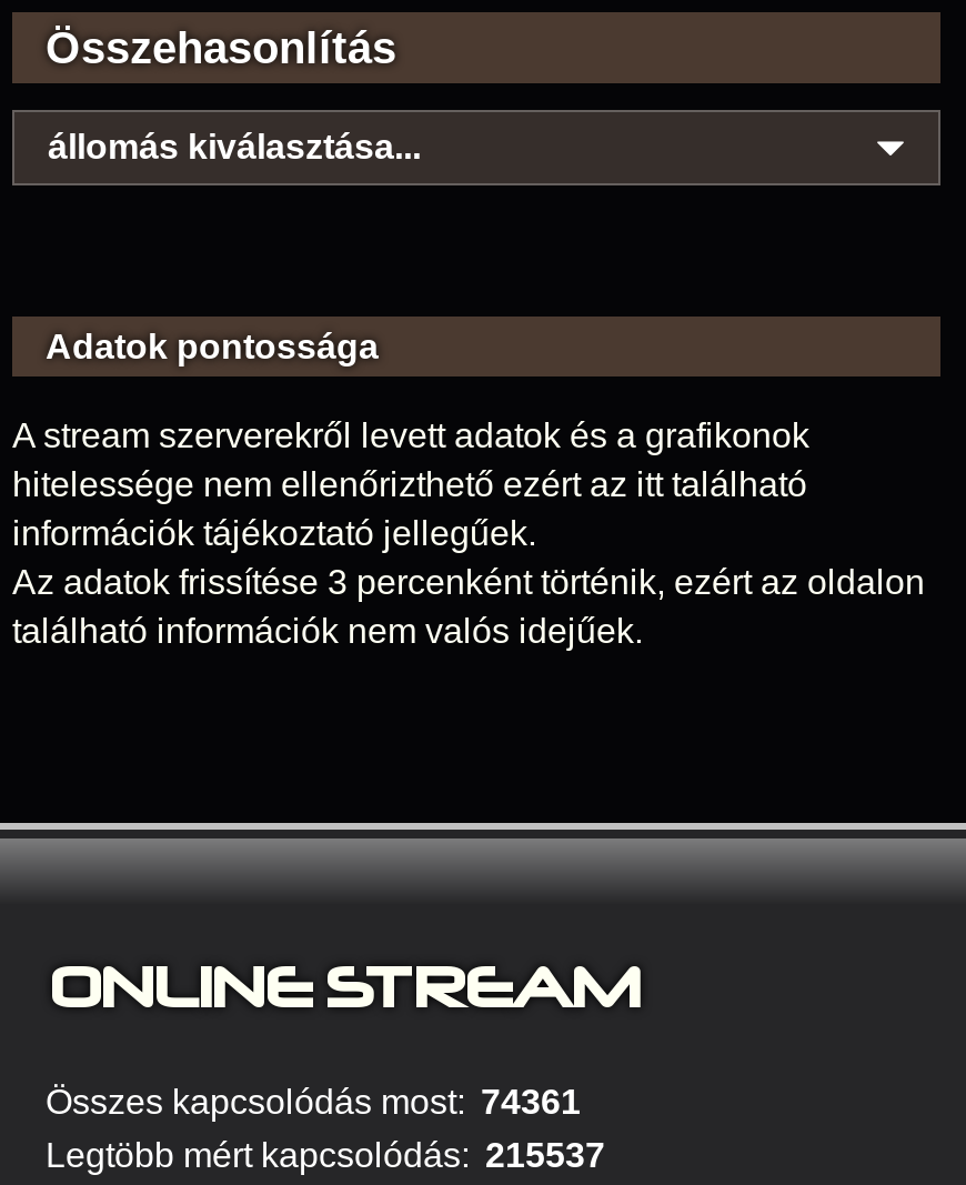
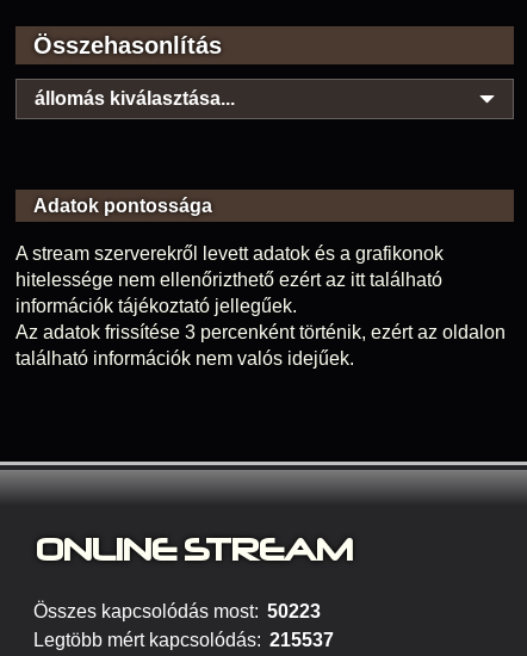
- Összes kapcsolódás most: 74361
+ Összes kapcsolódás most: 50223
